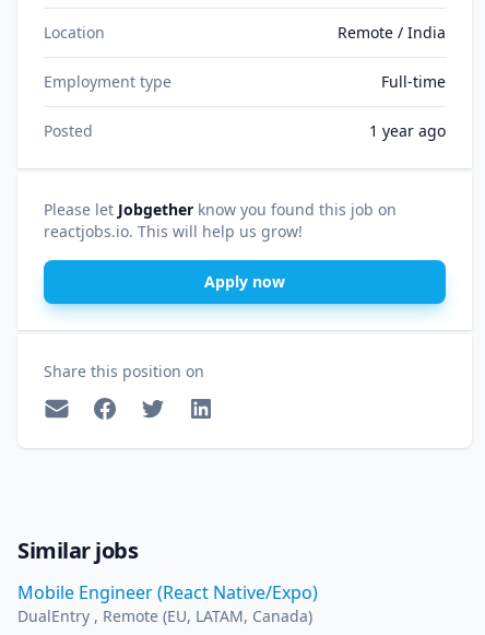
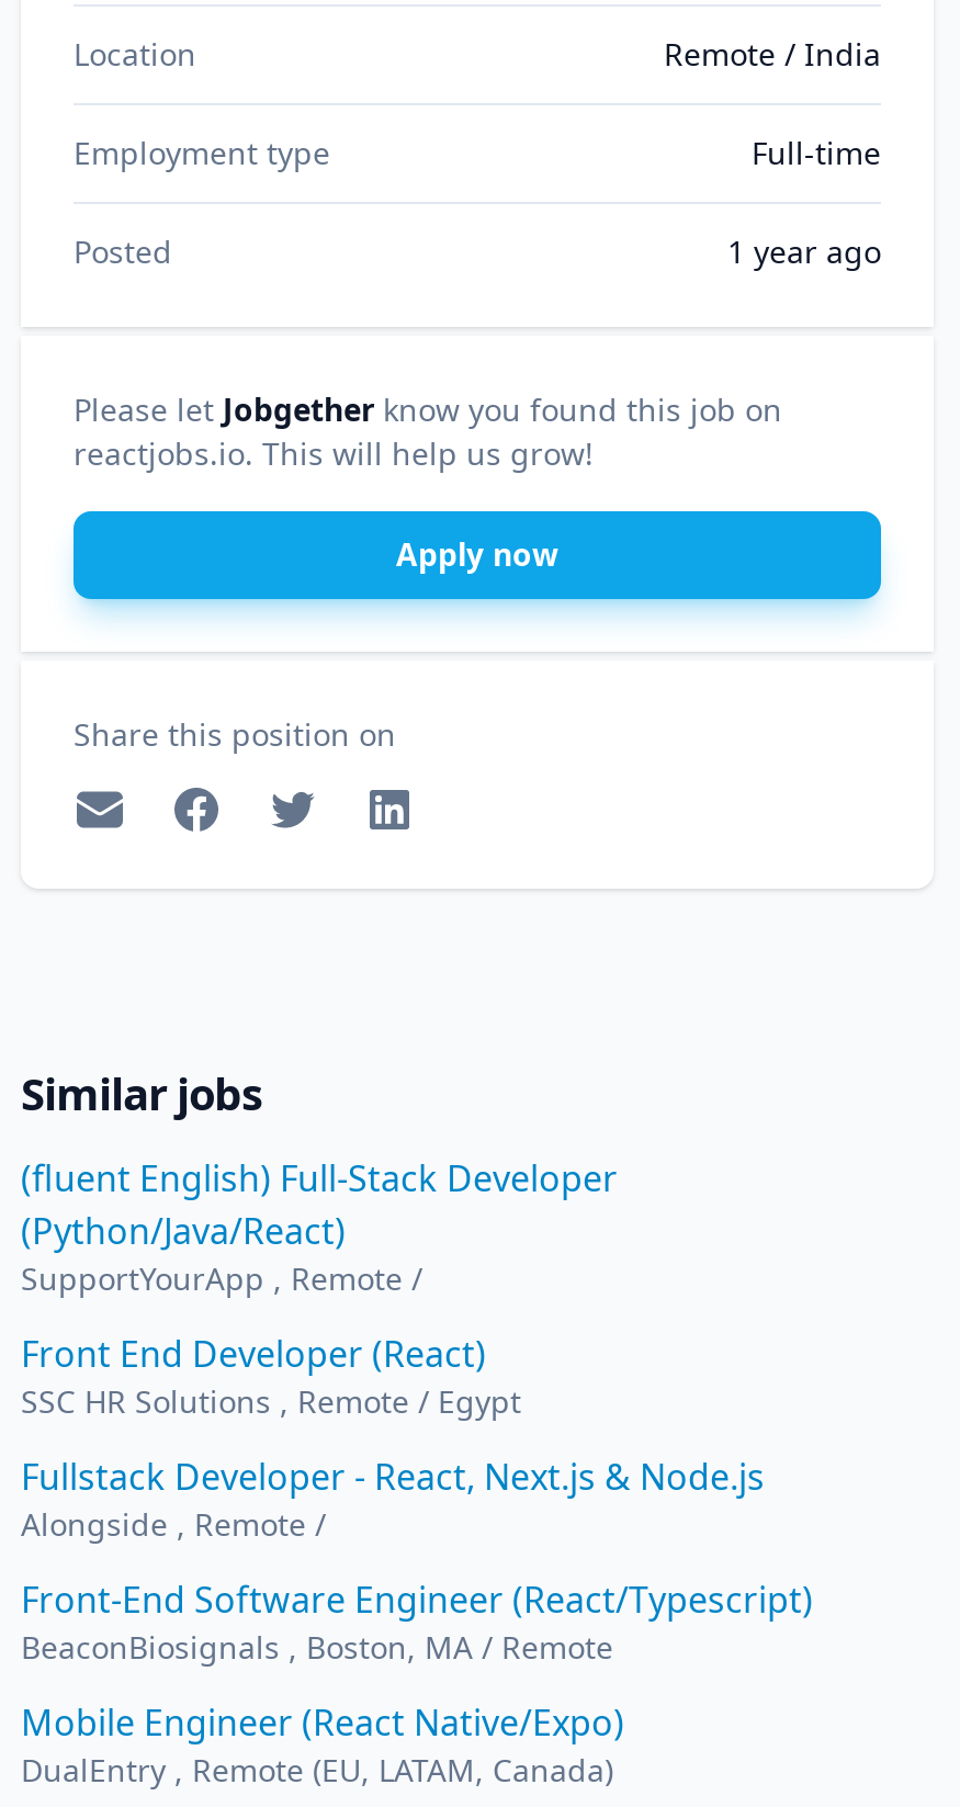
+ (fluent English) Full-Stack Developer
+ (Python/Java/React)
+ SupportYourApp , Remote /
+ Front End Developer (React)
+ SSC HR Solutions , Remote / Egypt
+ Fullstack Developer - React, Next.js & Node.js
+ Alongside , Remote /
+ Front-End Software Engineer (React/Typescript)
+ BeaconBiosignals , Boston, MA / Remote
